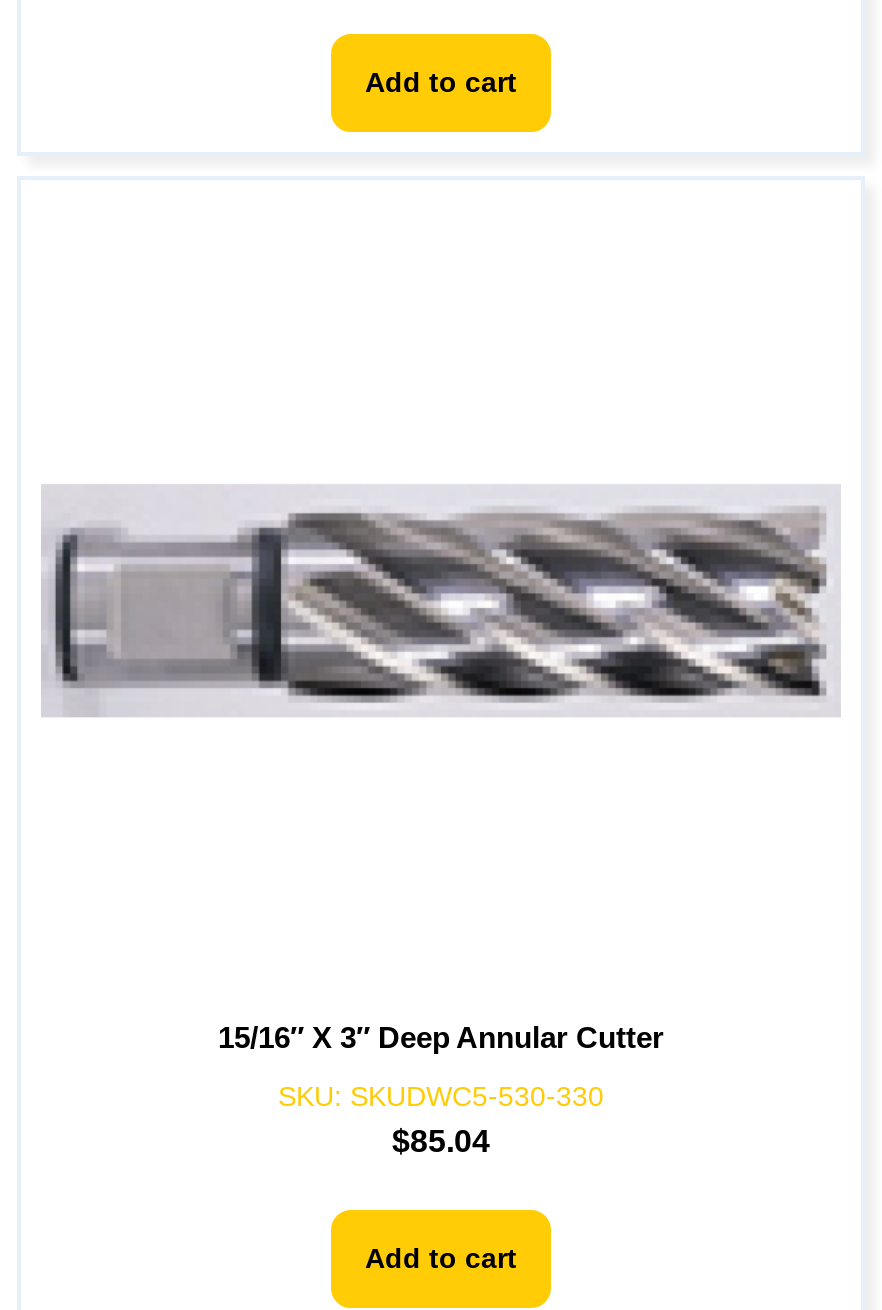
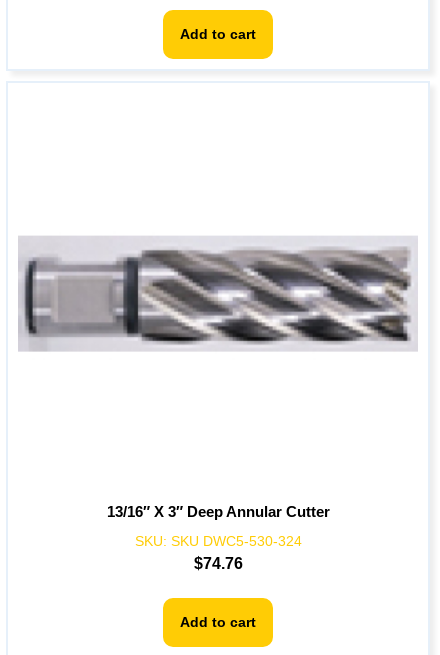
- 15/16″ X 3″ Deep Annular Cutter
+ 13/16″ X 3″ Deep Annular Cutter

- SKU: SKUDWC5-530-330
- $85.04
+ SKU: SKU DWC5-530-324
+ $74.76
